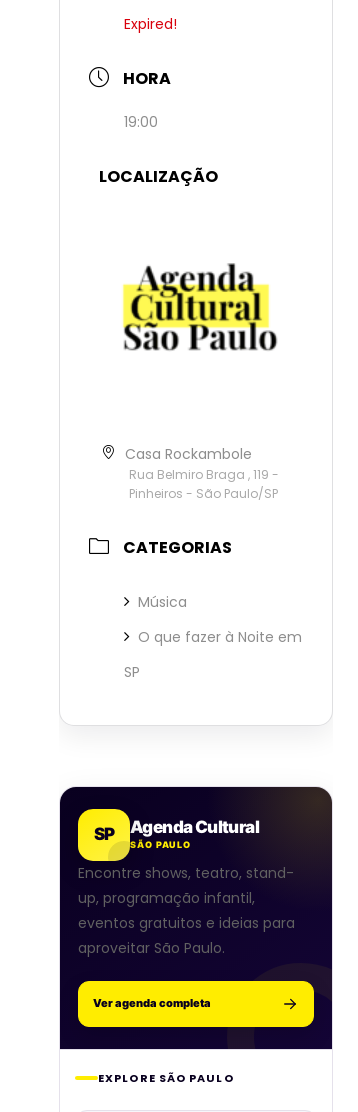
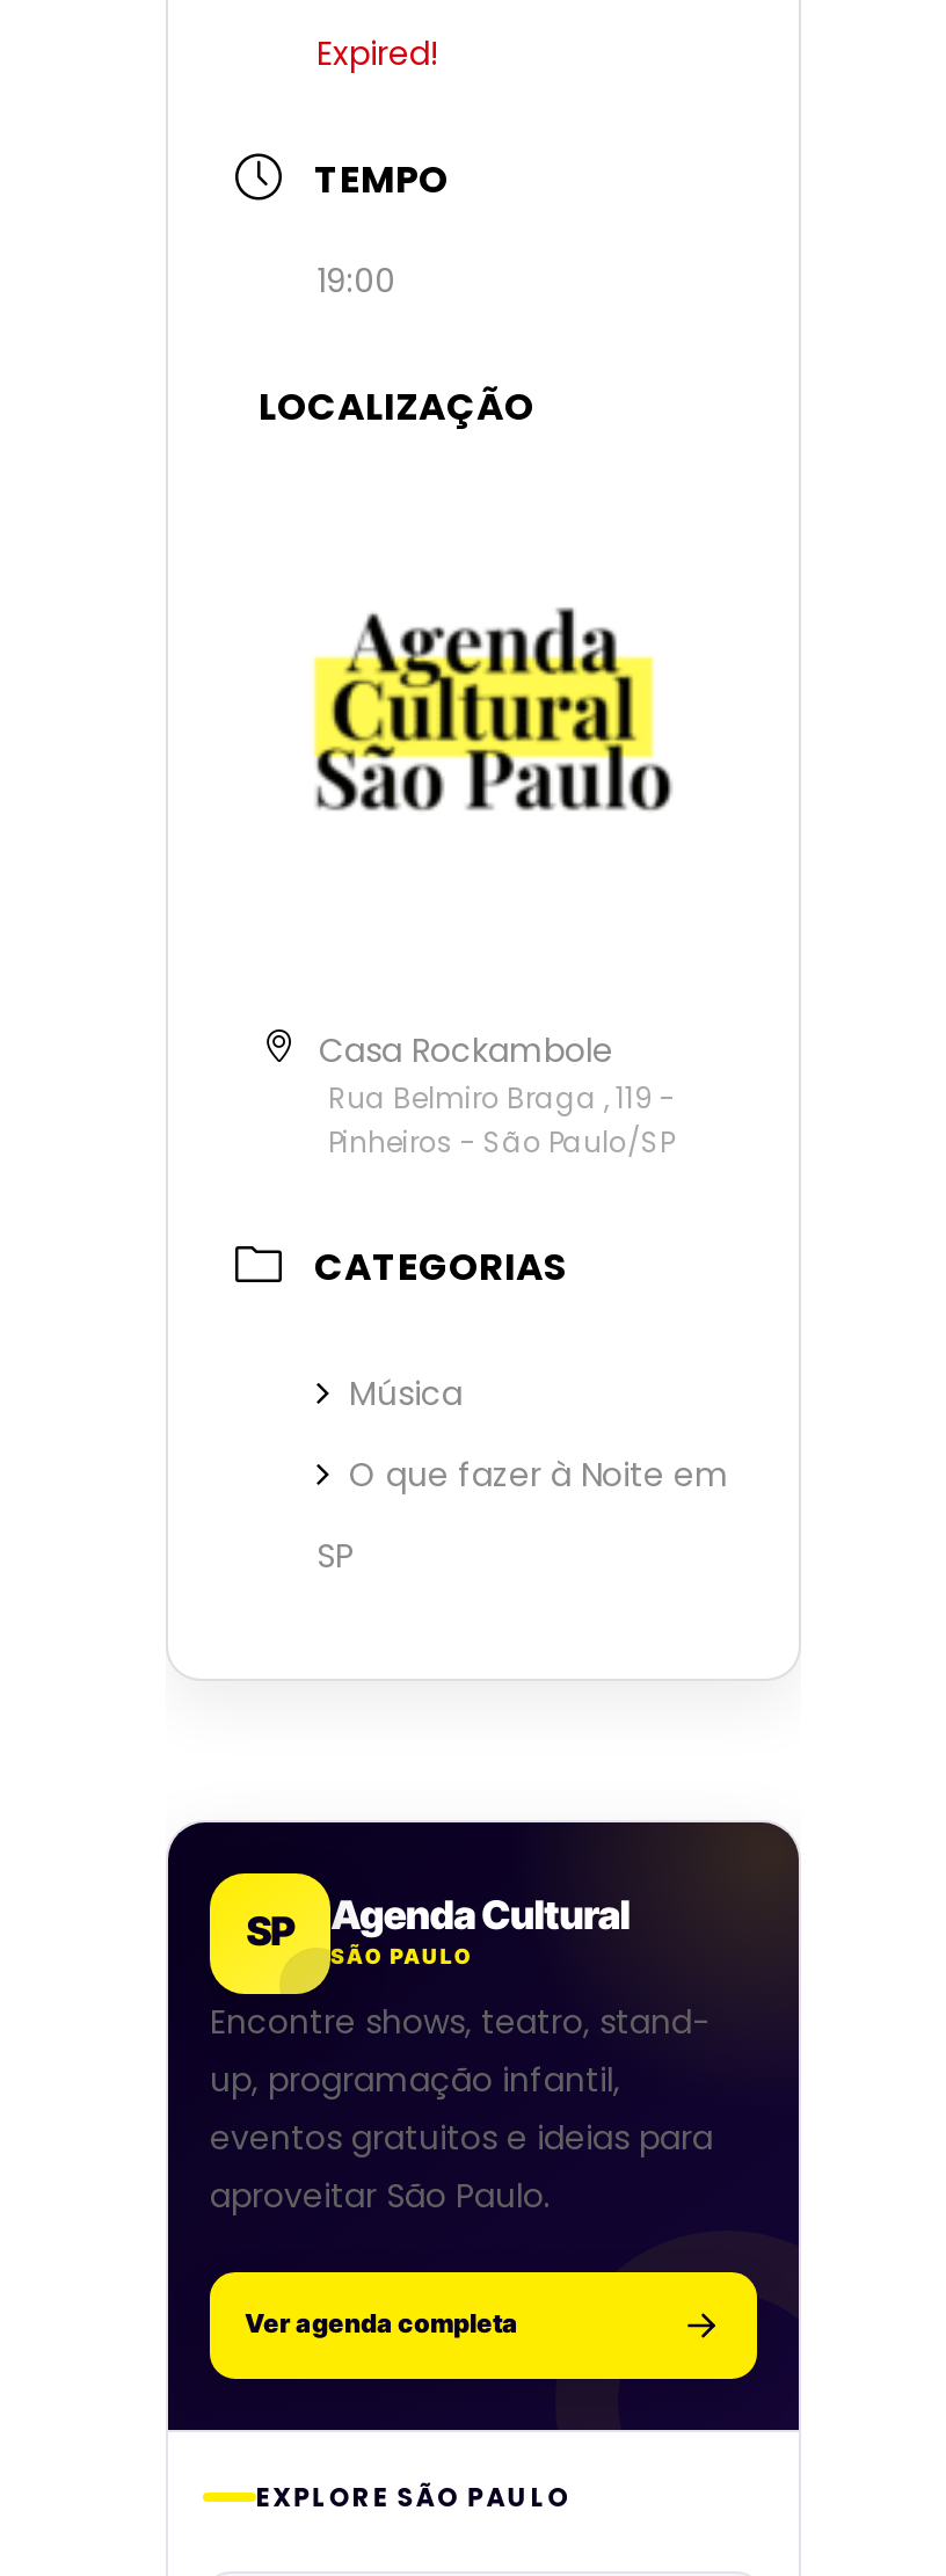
- HORA
+ TEMPO
